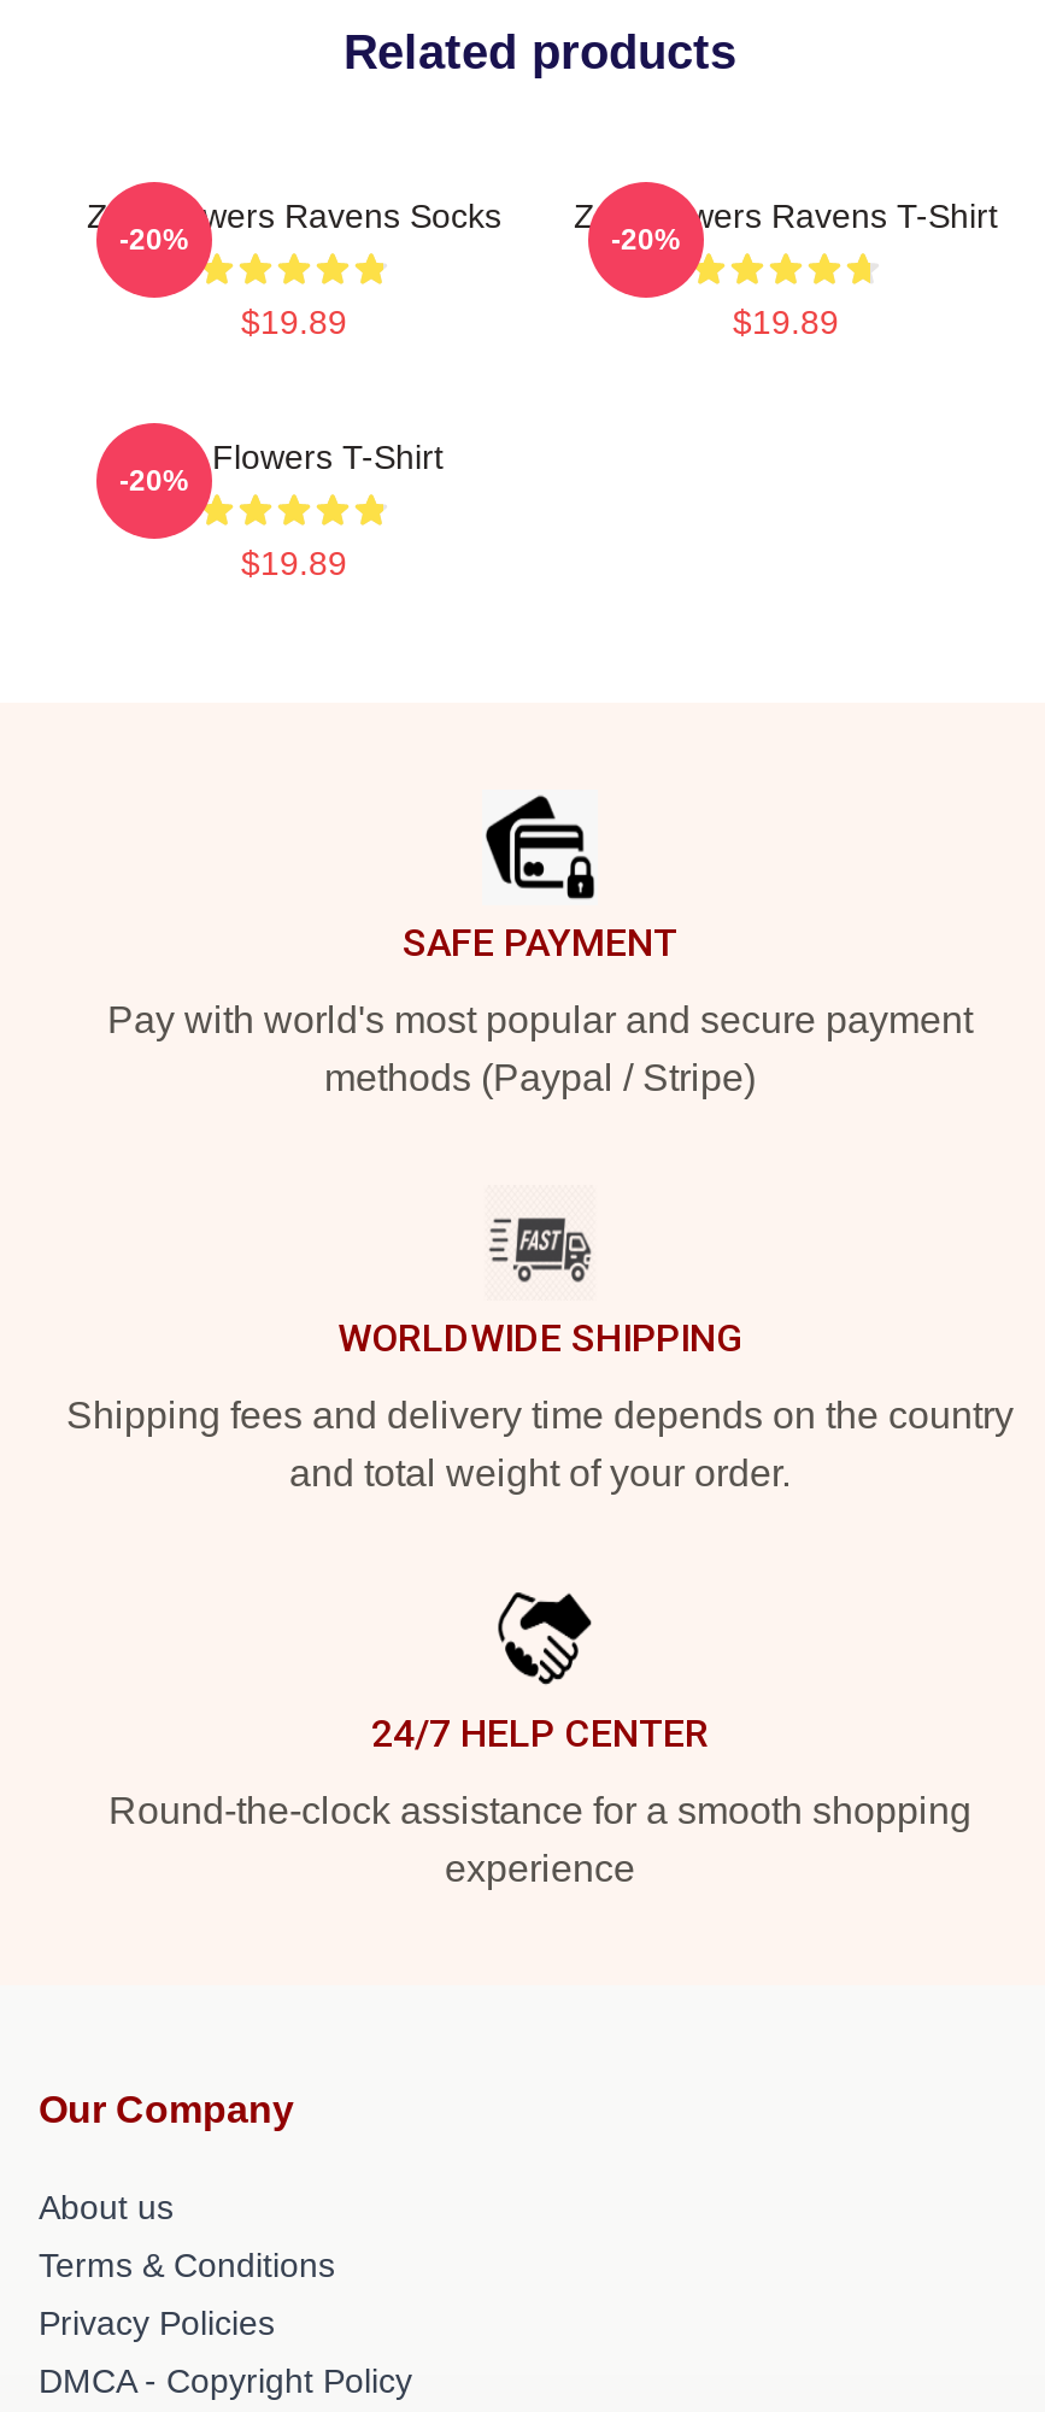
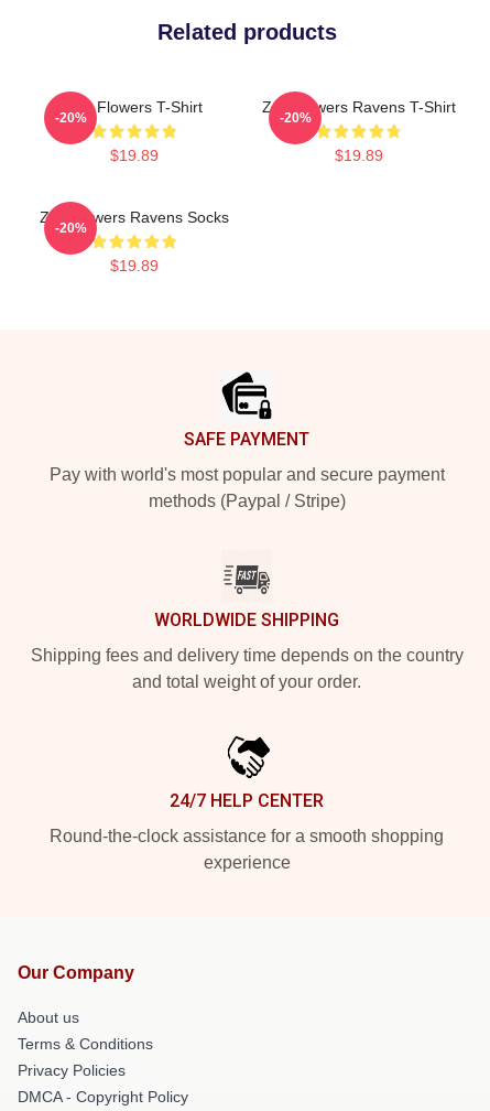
moved down: Zay Flowers Ravens Socks

moved up: Zay Flowers T-Shirt
